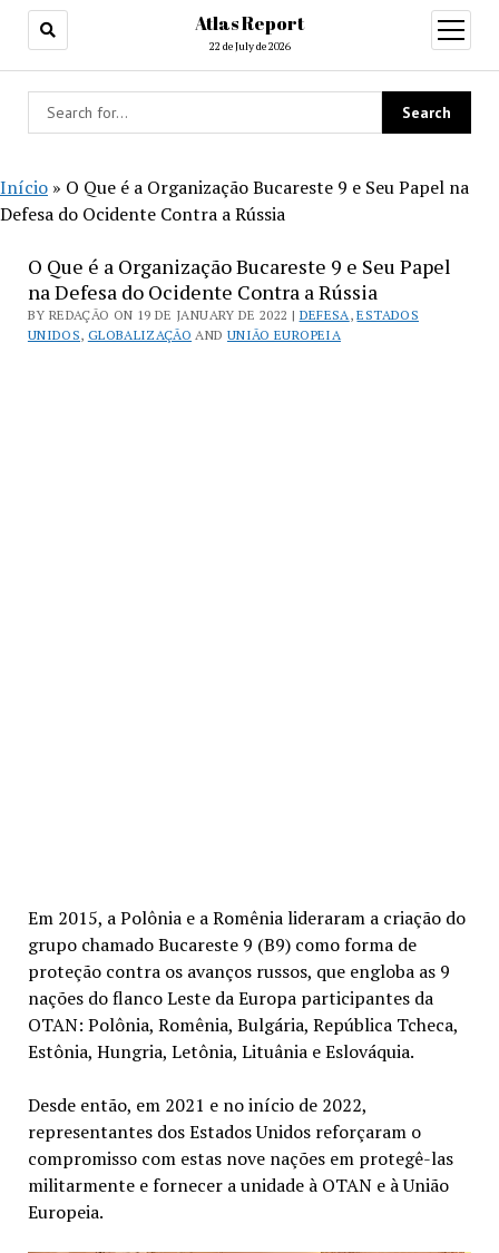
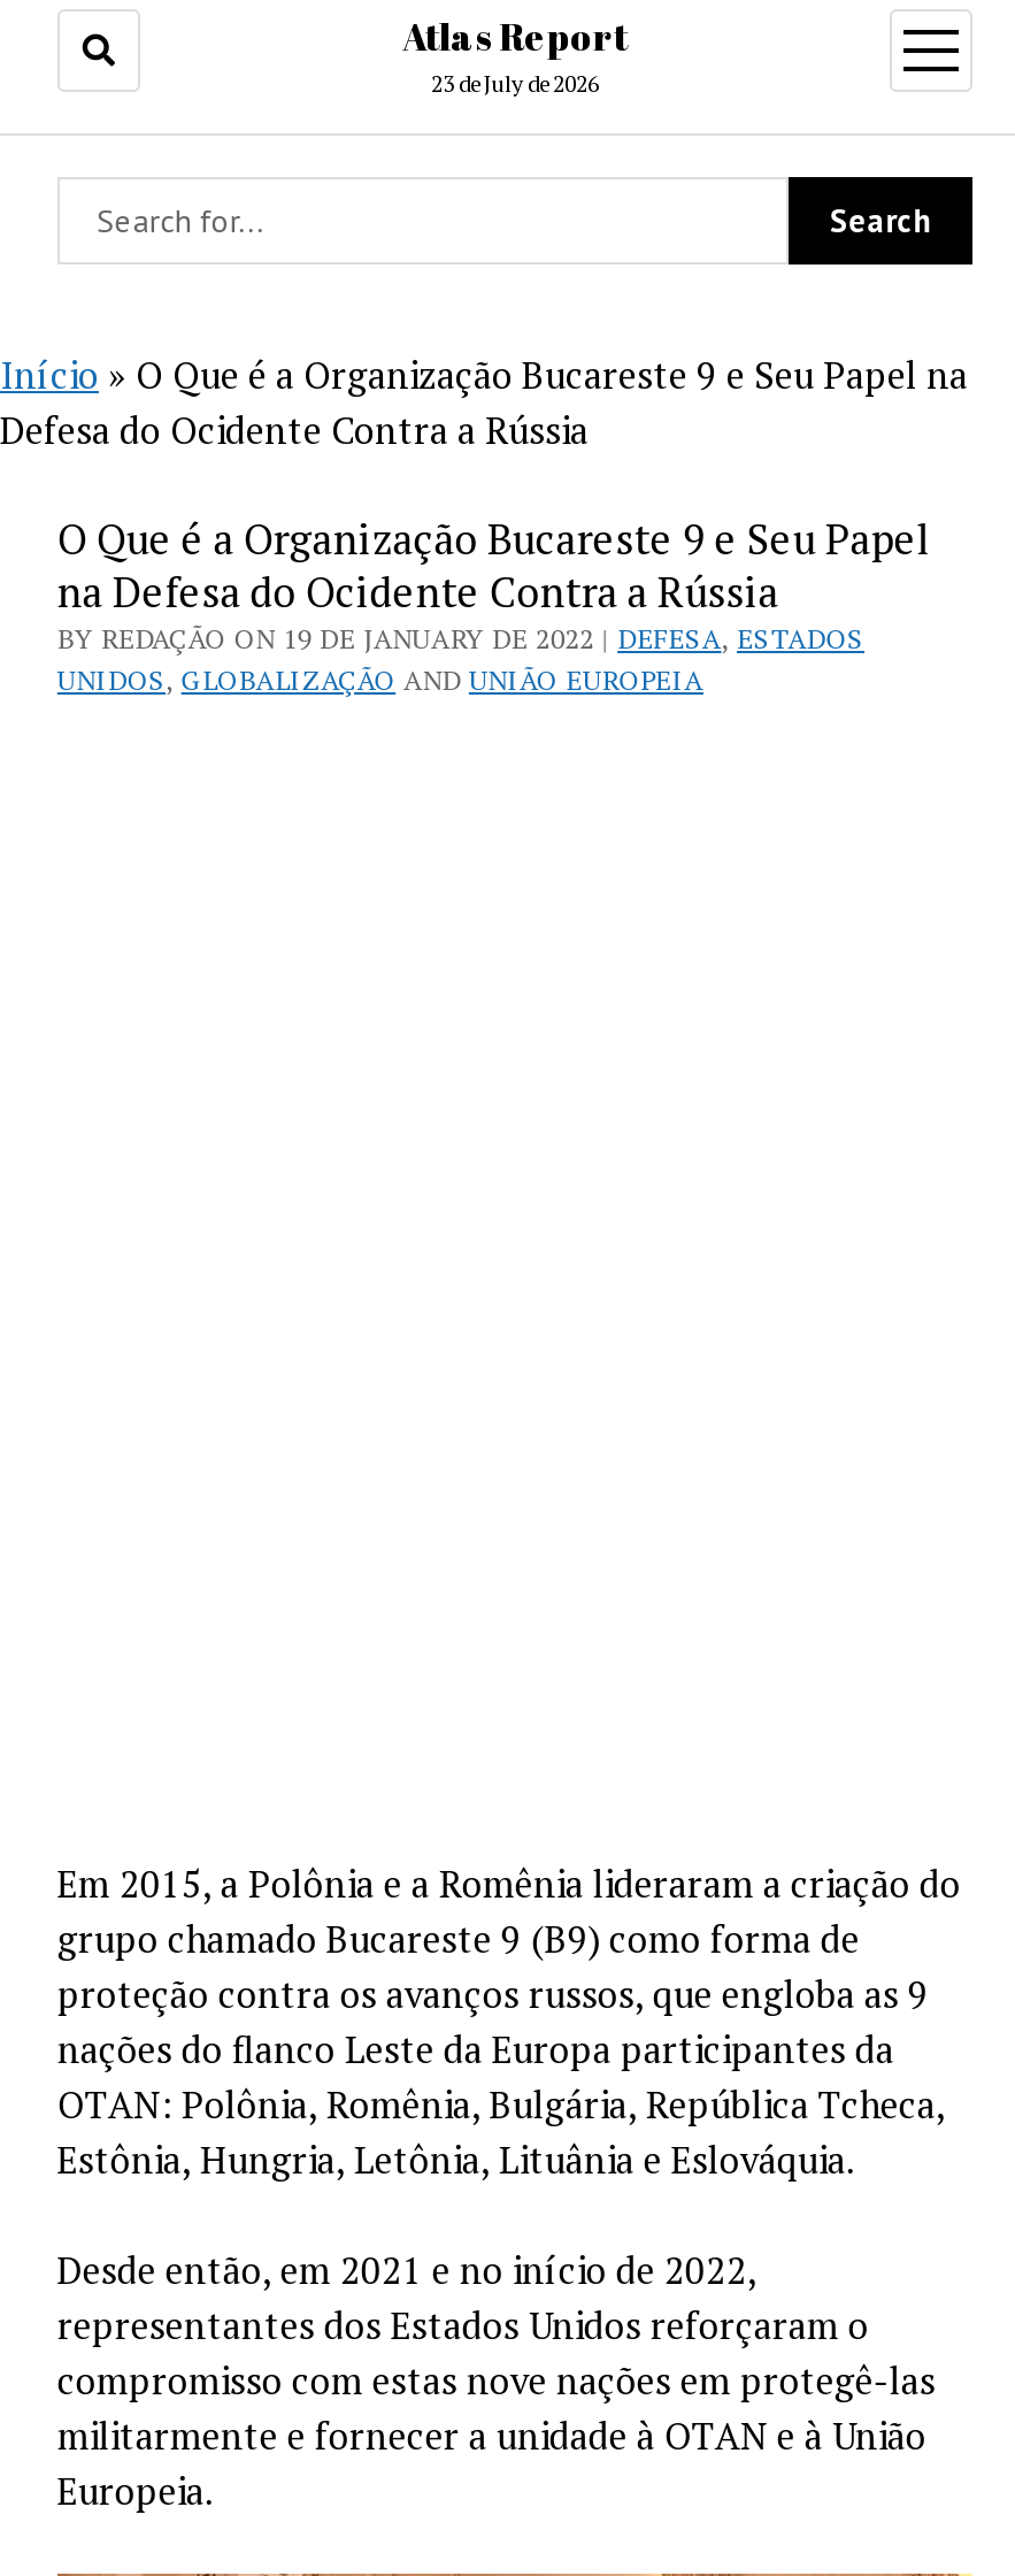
- 22 de July de 2026
+ 23 de July de 2026
